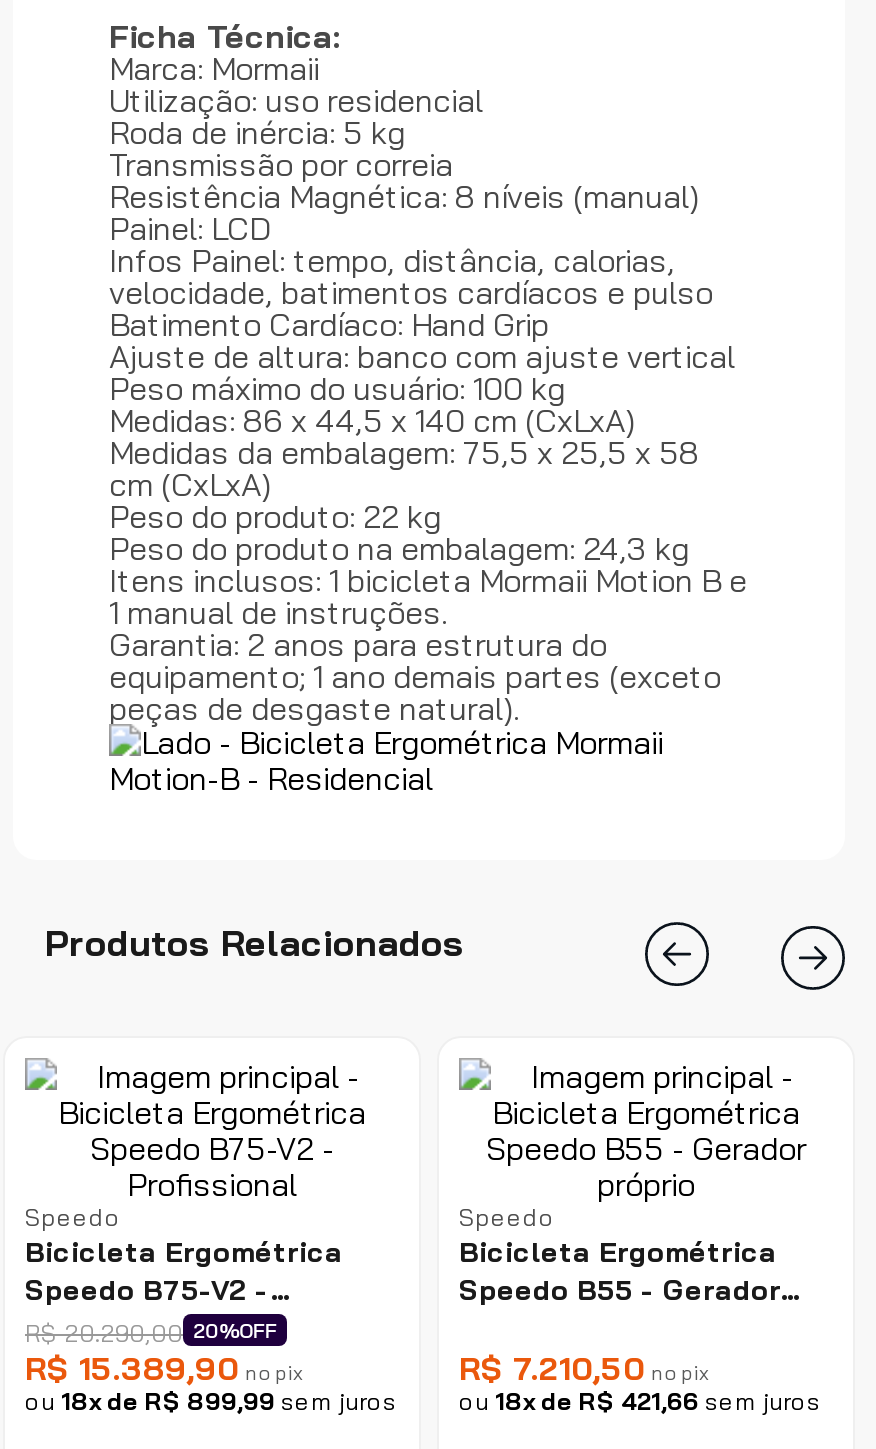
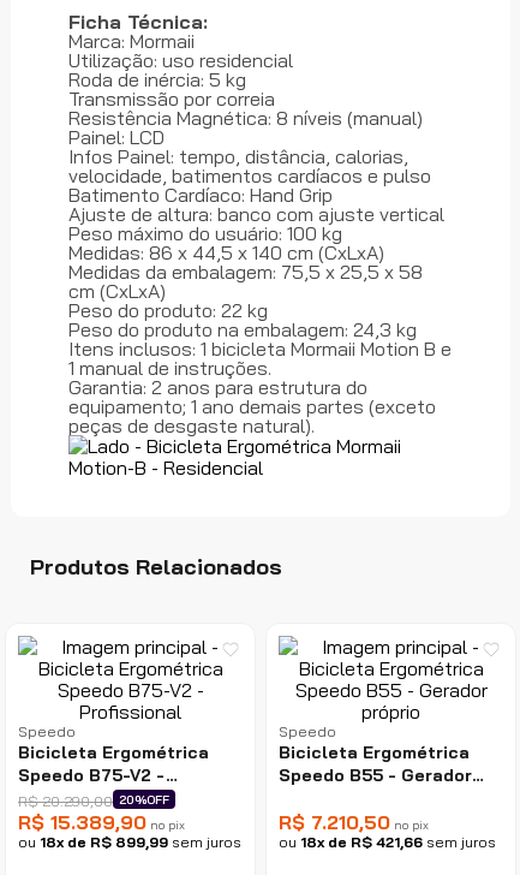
- [image]

- [image]
